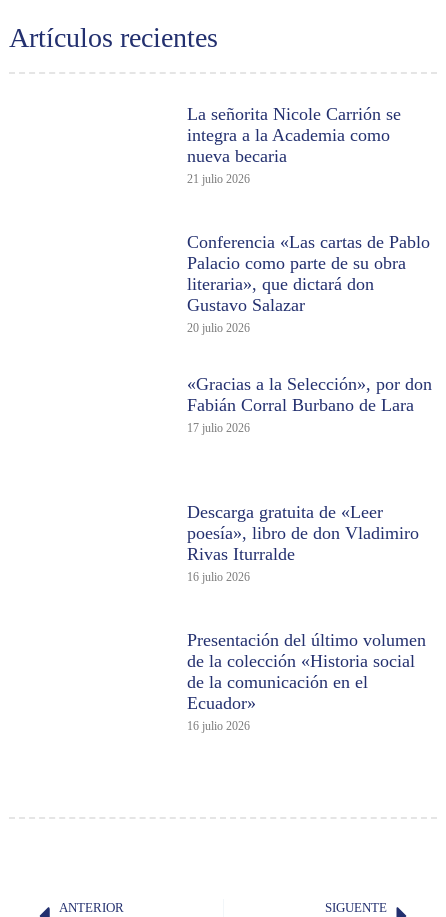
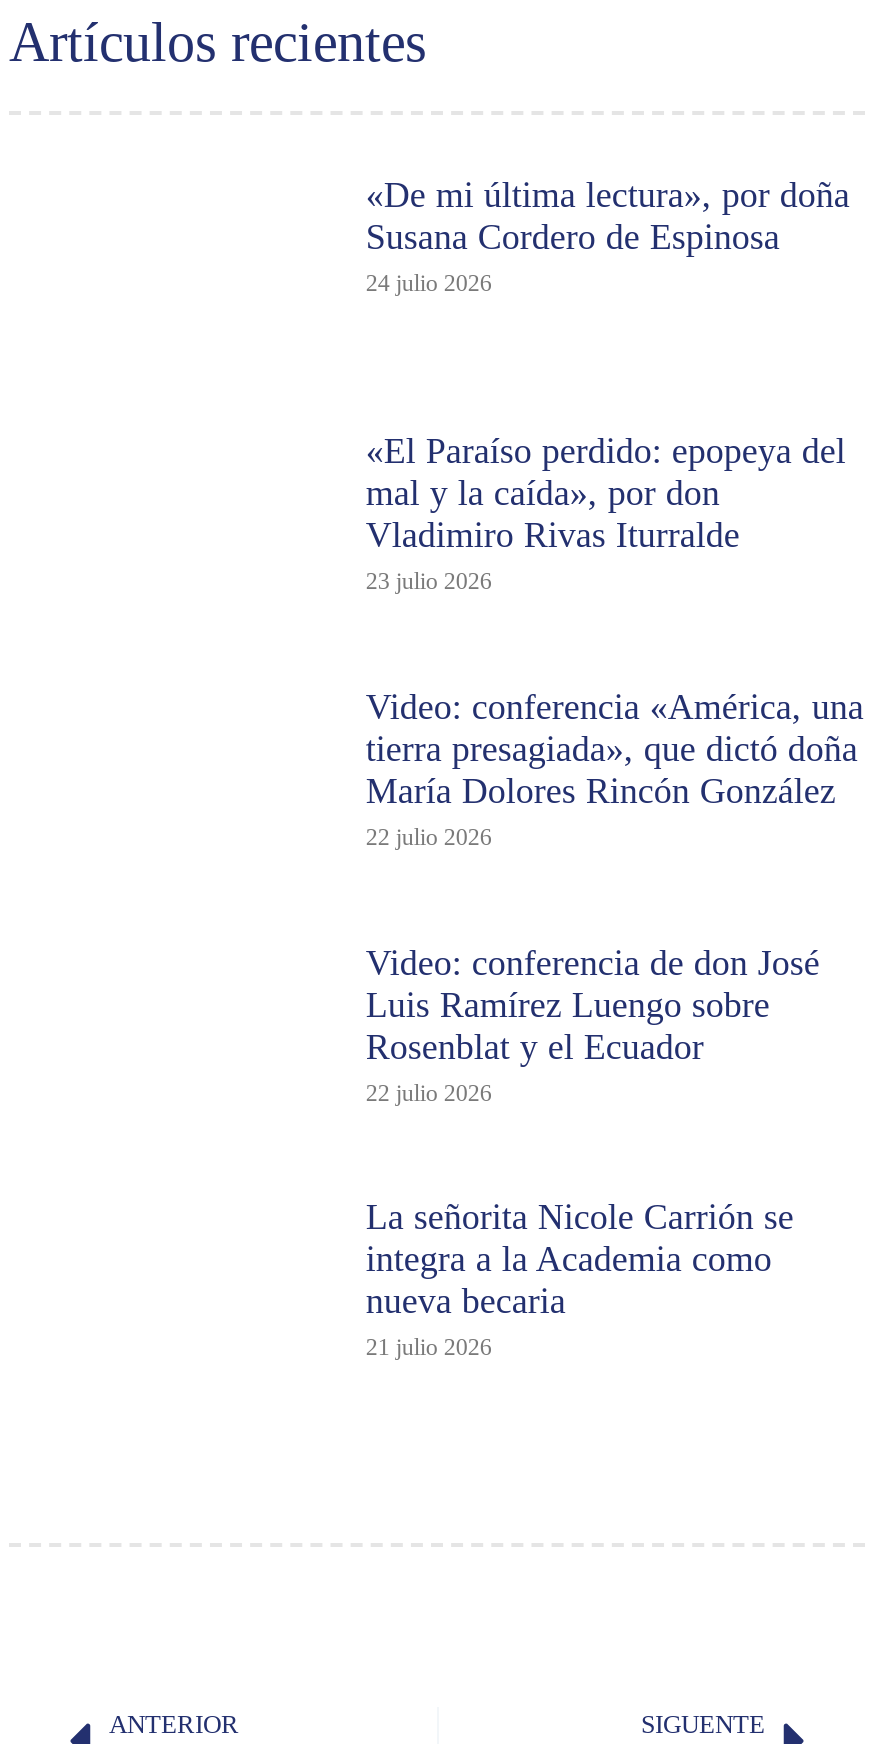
+ «De mi última lectura», por doña
+ Susana Cordero de Espinosa
+ 24 julio 2026

+ «El Paraíso perdido: epopeya del
+ mal y la caída», por don
+ Vladimiro Rivas Iturralde
+ 23 julio 2026
+ Video: conferencia «América, una
+ tierra presagiada», que dictó doña
+ María Dolores Rincón González
+ 22 julio 2026
+ Video: conferencia de don José
+ Luis Ramírez Luengo sobre
+ Rosenblat y el Ecuador
+ 22 julio 2026

moved down: La señorita Nicole Carrión se | integra a la Academia como | nueva becaria | 21 julio 2026

- Conferencia «Las cartas de Pablo
- Palacio como parte de su obra
- literaria», que dictará don
- Gustavo Salazar
- 20 julio 2026
- «Gracias a la Selección», por don
- Fabián Corral Burbano de Lara
- 17 julio 2026

- Descarga gratuita de «Leer
- poesía», libro de don Vladimiro
- Rivas Iturralde
- 16 julio 2026
- Presentación del último volumen
- de la colección «Historia social
- de la comunicación en el
- Ecuador»
- 16 julio 2026
